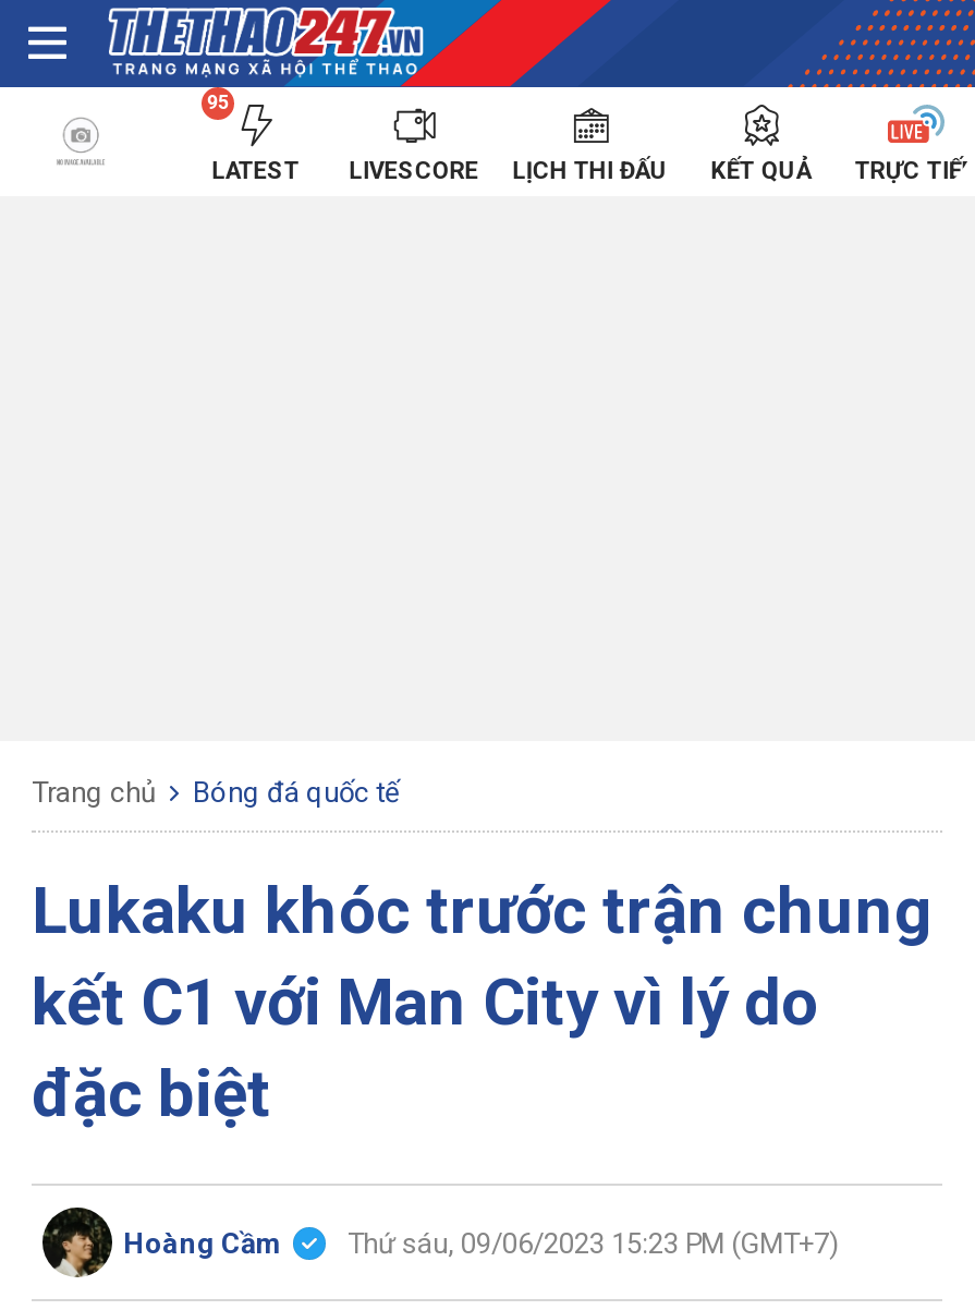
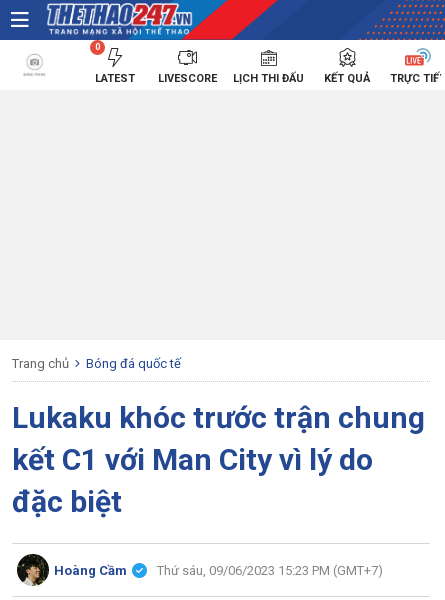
- 95
+ 0
